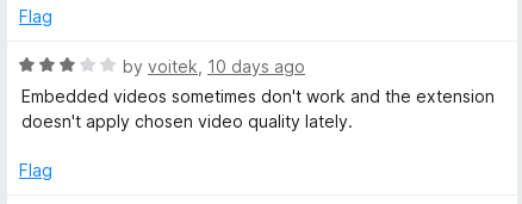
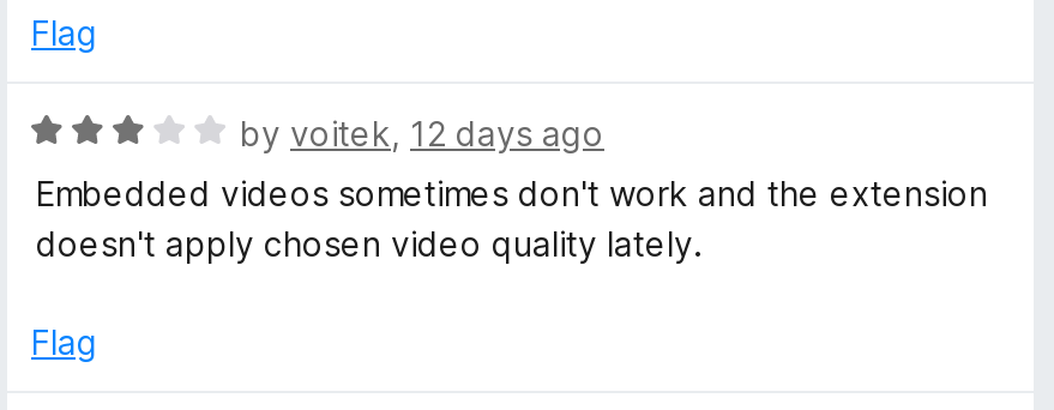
- by voitek, 10 days ago
+ by voitek, 12 days ago
